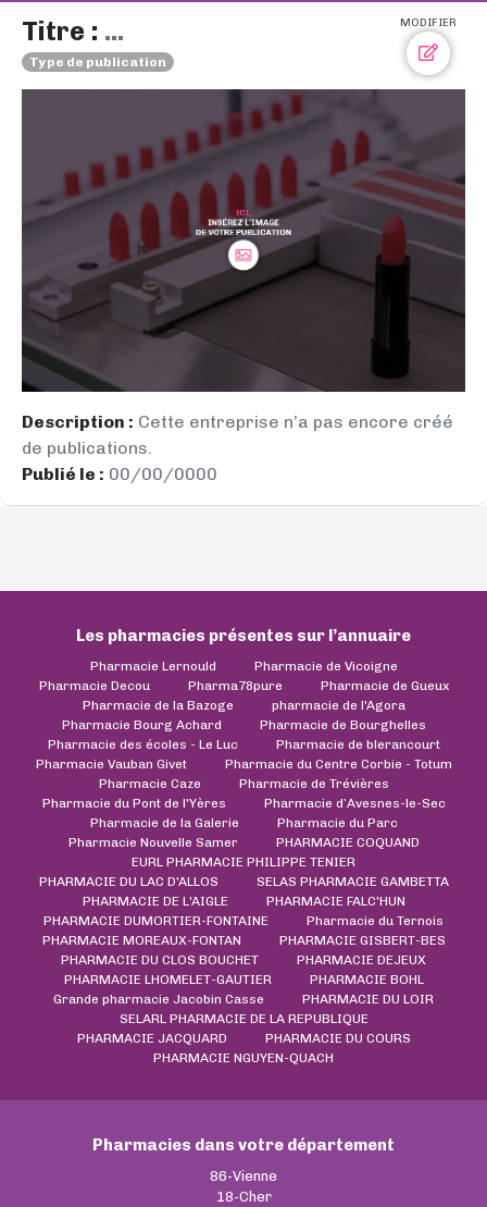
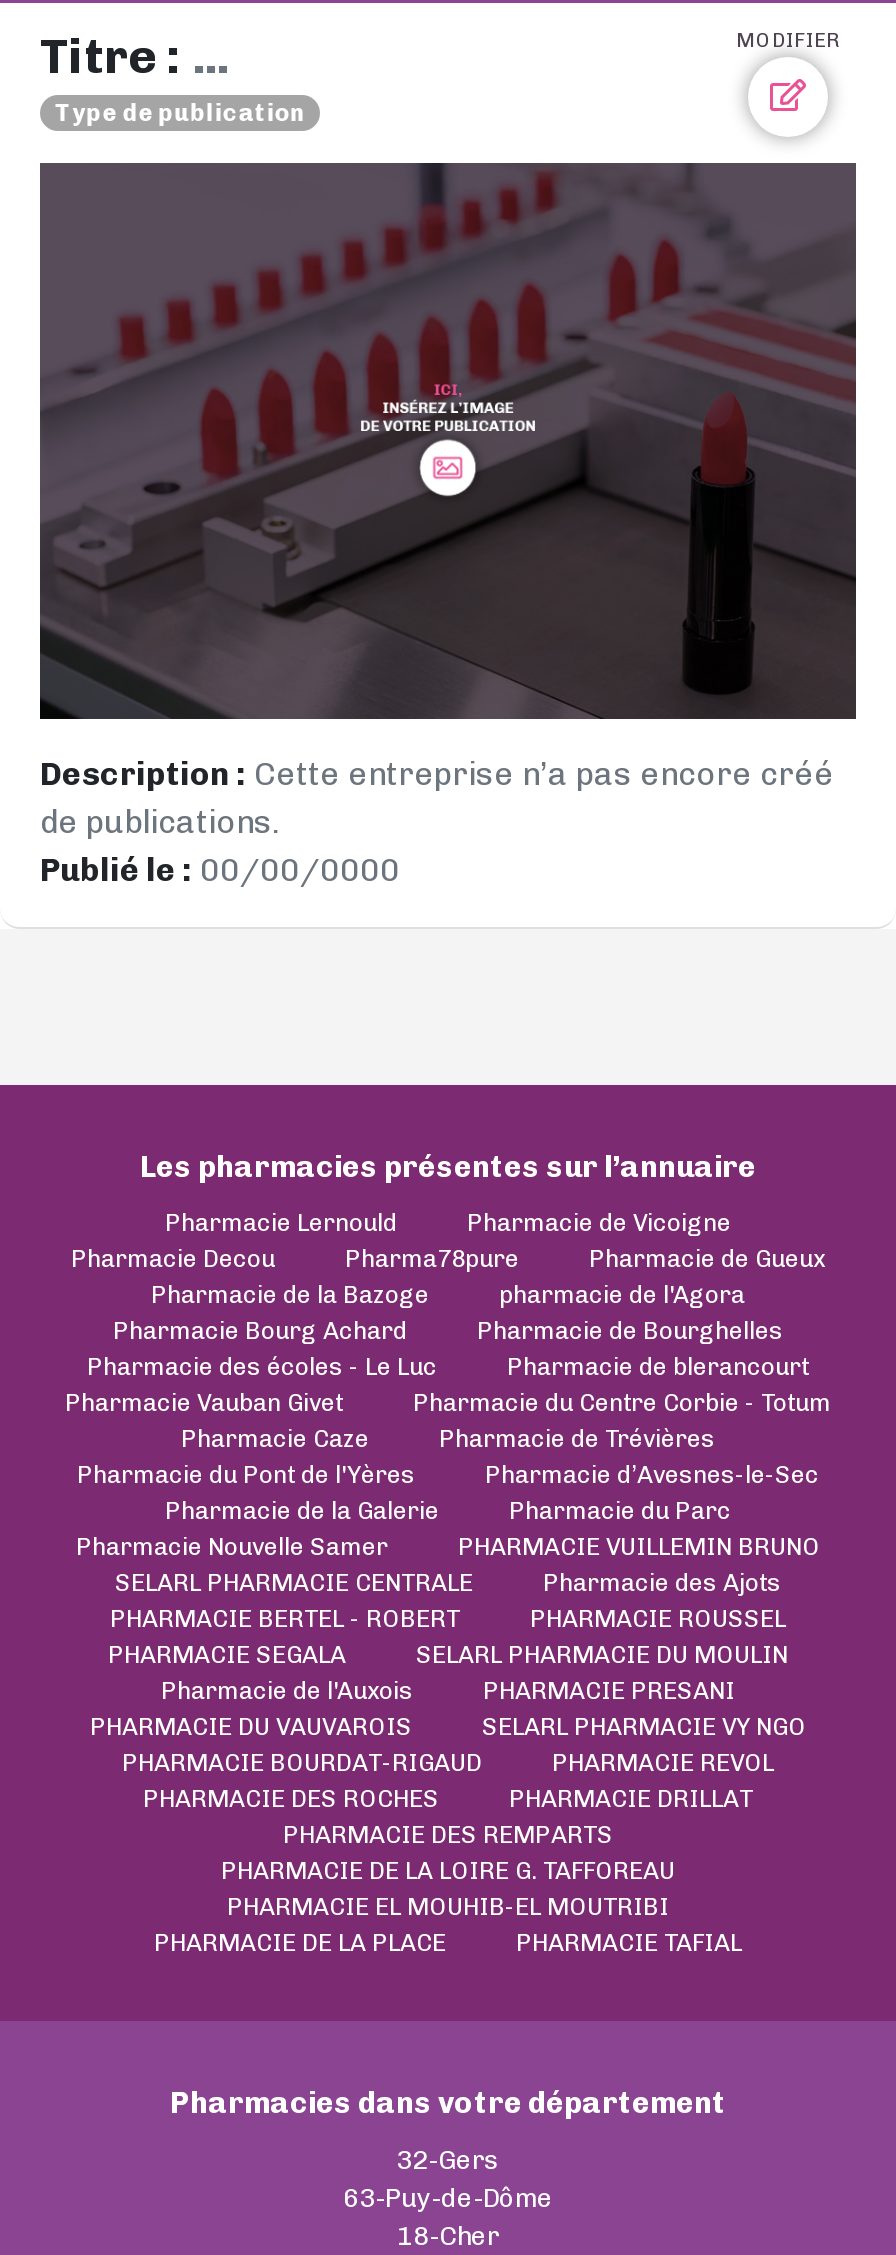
- PHARMACIE COQUAND
- EURL PHARMACIE PHILIPPE TENIER
- PHARMACIE DU LAC D'ALLOS
- SELAS PHARMACIE GAMBETTA
- PHARMACIE DE L'AIGLE
- PHARMACIE FALC'HUN
- PHARMACIE DUMORTIER-FONTAINE
- Pharmacie du Ternois
- PHARMACIE MOREAUX-FONTAN
- PHARMACIE GISBERT-BES
- PHARMACIE DU CLOS BOUCHET
- PHARMACIE DEJEUX
- PHARMACIE LHOMELET-GAUTIER
- PHARMACIE BOHL
- Grande pharmacie Jacobin Casse
- PHARMACIE DU LOIR
- SELARL PHARMACIE DE LA REPUBLIQUE
- PHARMACIE JACQUARD
- PHARMACIE DU COURS
- PHARMACIE NGUYEN-QUACH
+ PHARMACIE VUILLEMIN BRUNO
+ SELARL PHARMACIE CENTRALE
+ Pharmacie des Ajots
+ PHARMACIE BERTEL - ROBERT
+ PHARMACIE ROUSSEL
+ PHARMACIE SEGALA
+ SELARL PHARMACIE DU MOULIN
+ Pharmacie de l'Auxois
+ PHARMACIE PRESANI
+ PHARMACIE DU VAUVAROIS
+ SELARL PHARMACIE VY NGO
+ PHARMACIE BOURDAT-RIGAUD
+ PHARMACIE REVOL
+ PHARMACIE DES ROCHES
+ PHARMACIE DRILLAT
+ PHARMACIE DES REMPARTS
+ PHARMACIE DE LA LOIRE G. TAFFOREAU
+ PHARMACIE EL MOUHIB-EL MOUTRIBI
+ PHARMACIE DE LA PLACE
+ PHARMACIE TAFIAL

- 86-Vienne
+ 32-Gers
+ 63-Puy-de-Dôme
